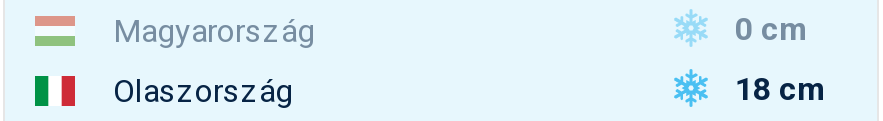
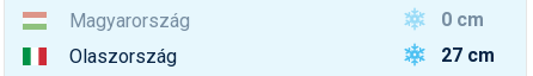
- 18 cm
+ 27 cm
